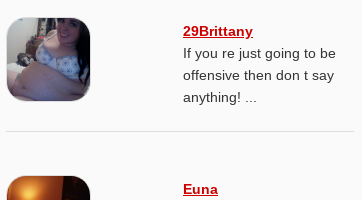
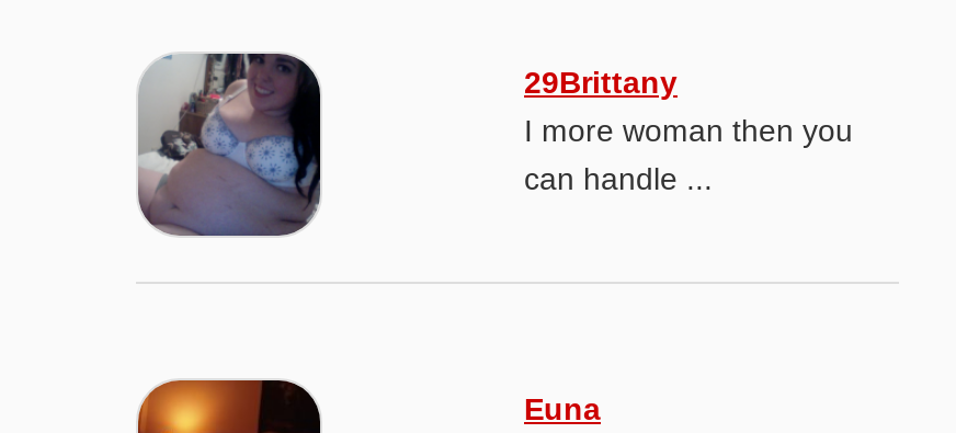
- If you re just going to be
- offensive then don t say
- anything! ...
+ I more woman then you
+ can handle ...
